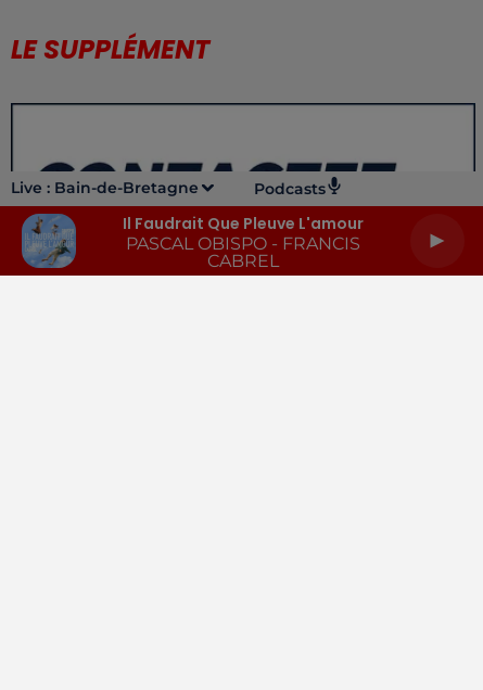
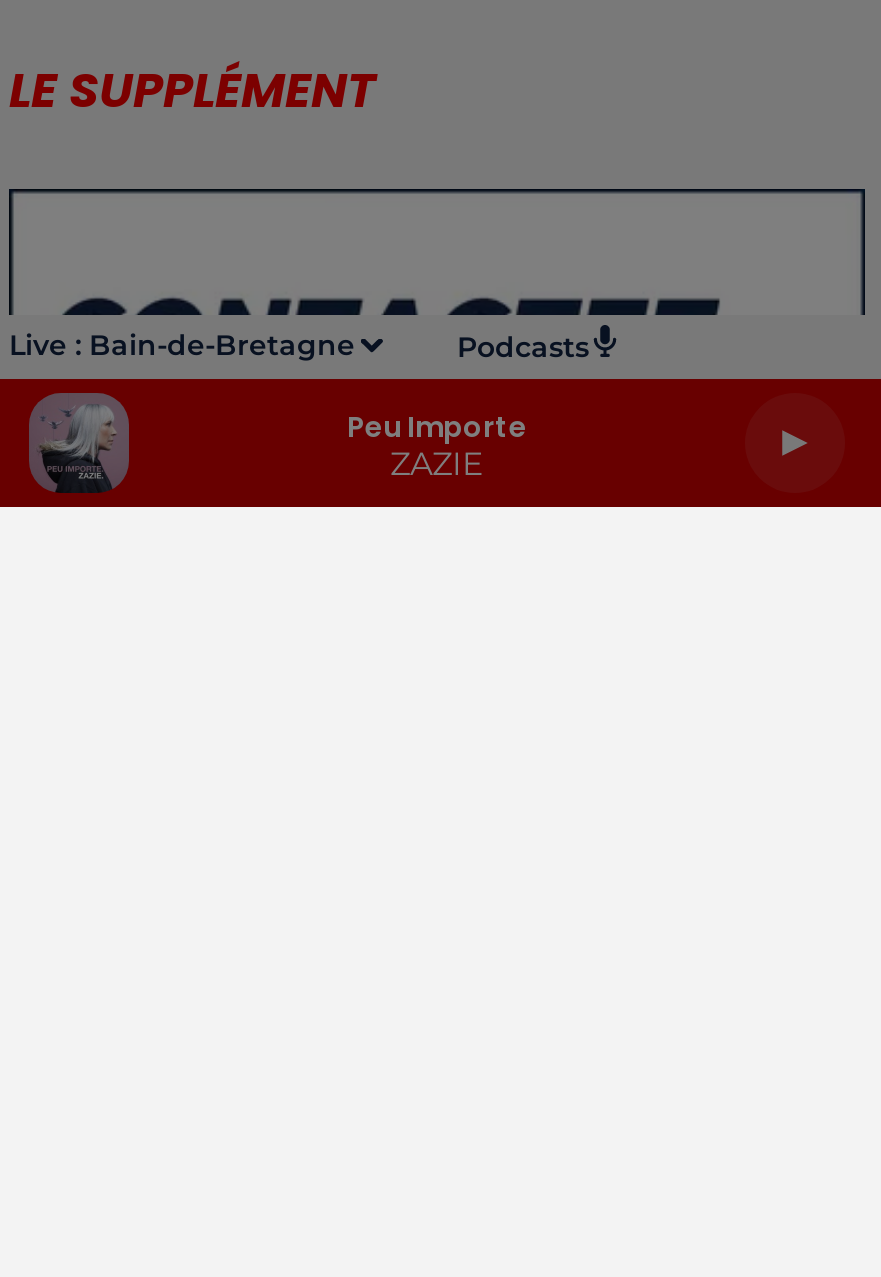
- [image]
+ [image]

- Il Faudrait Que Pleuve L'amour
- PASCAL OBISPO - FRANCIS
- CABREL
+ Peu Importe
+ ZAZIE
